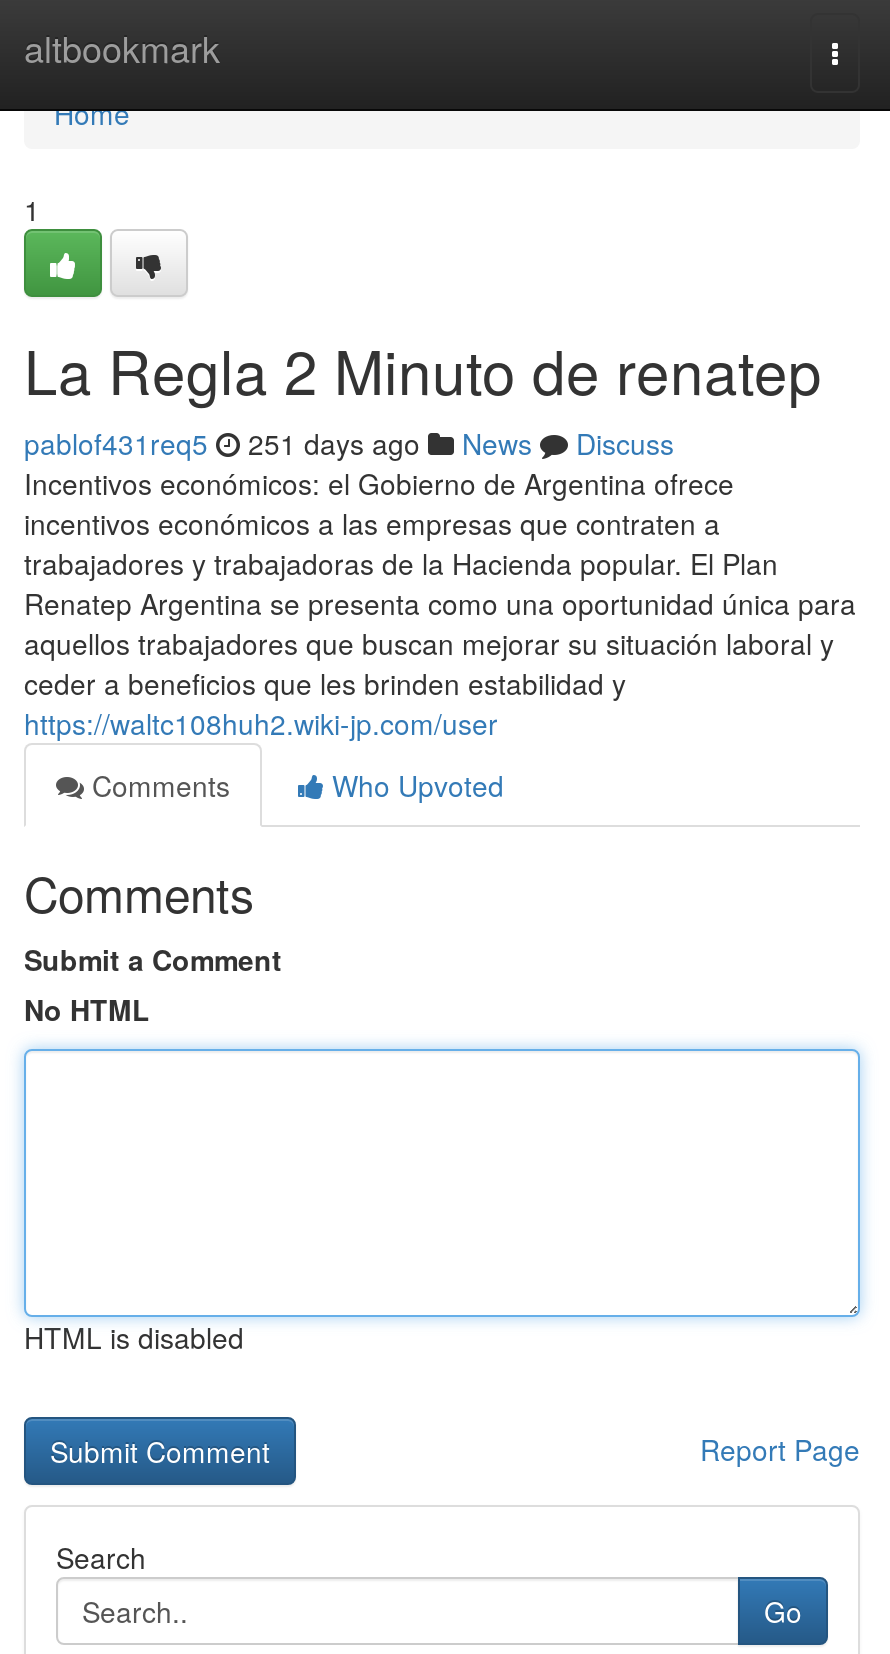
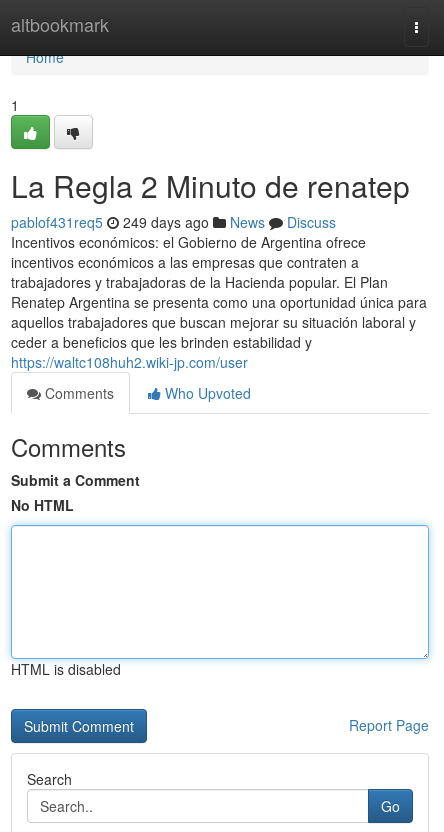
- pablof431req5 251 days ago News Discuss
+ pablof431req5 249 days ago News Discuss
